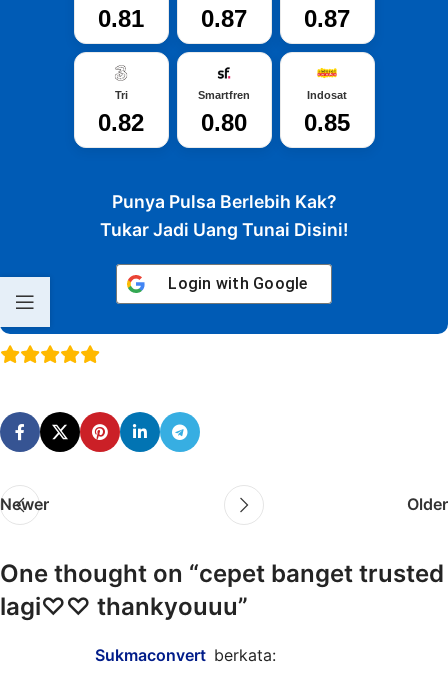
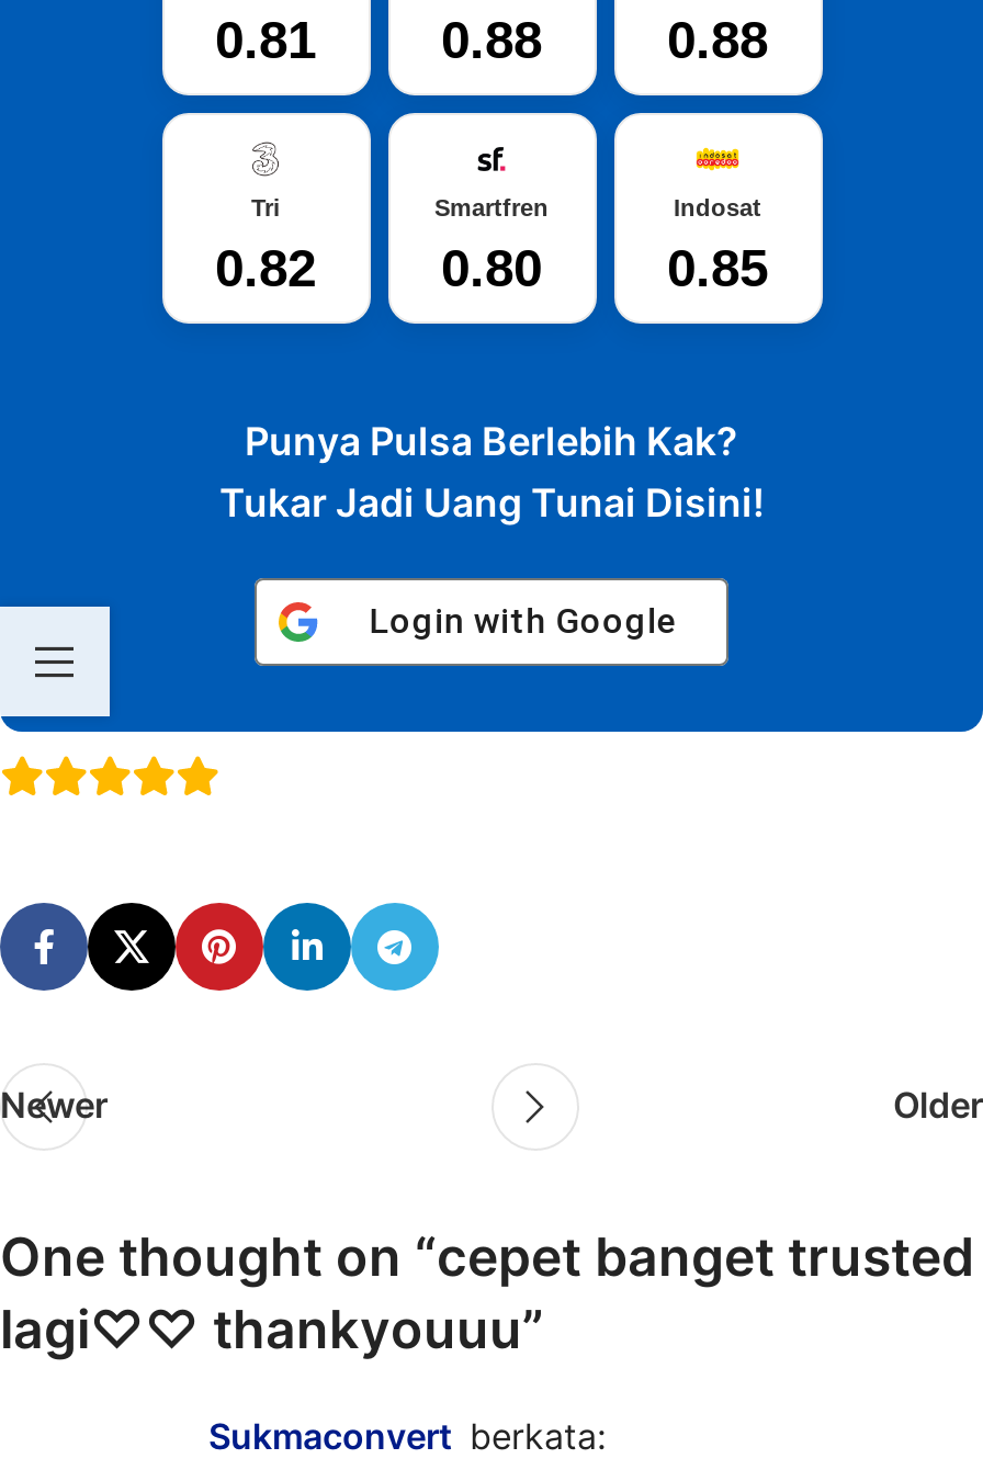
- 0.87
+ 0.88

- 0.87
+ 0.88
